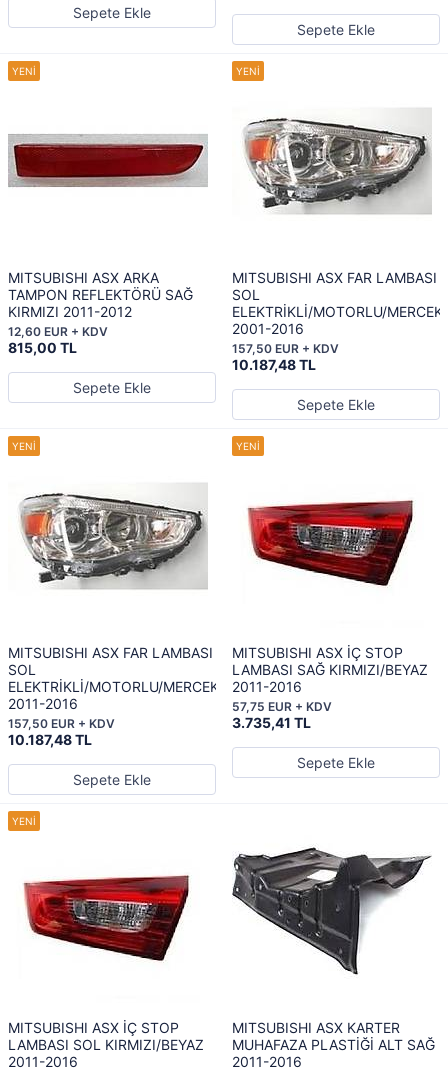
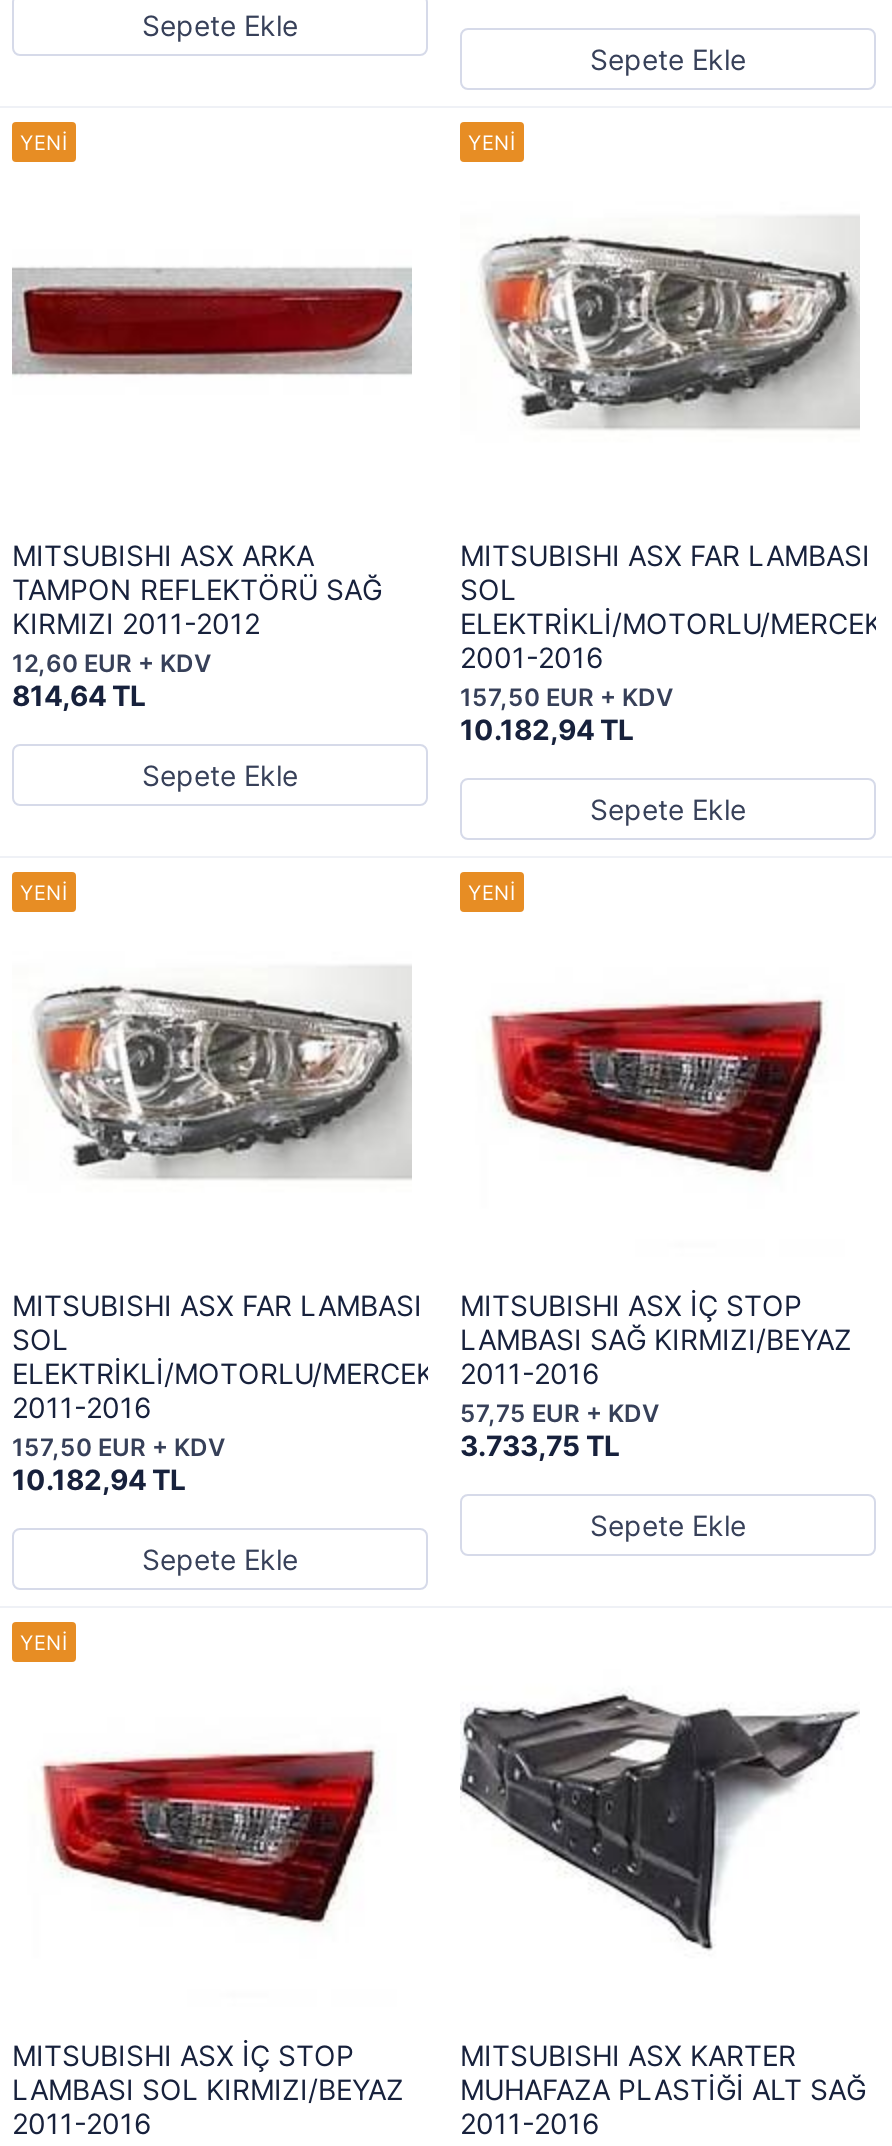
- 815,00 TL
+ 814,64 TL

- 10.187,48 TL
+ 10.182,94 TL

- 3.735,41 TL
+ 3.733,75 TL

- 10.187,48 TL
+ 10.182,94 TL
